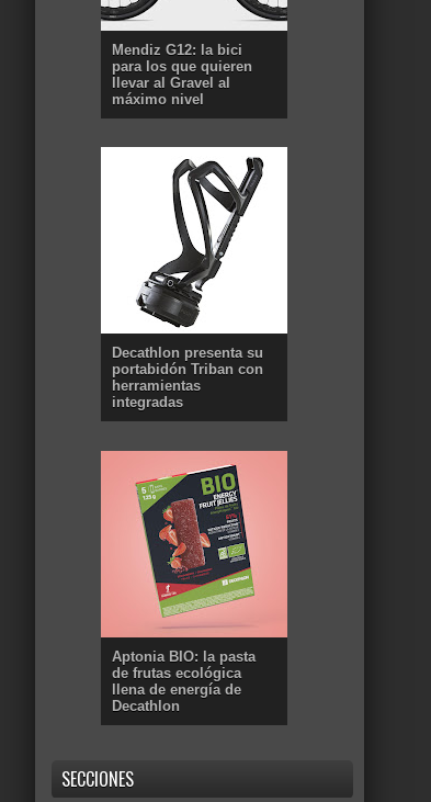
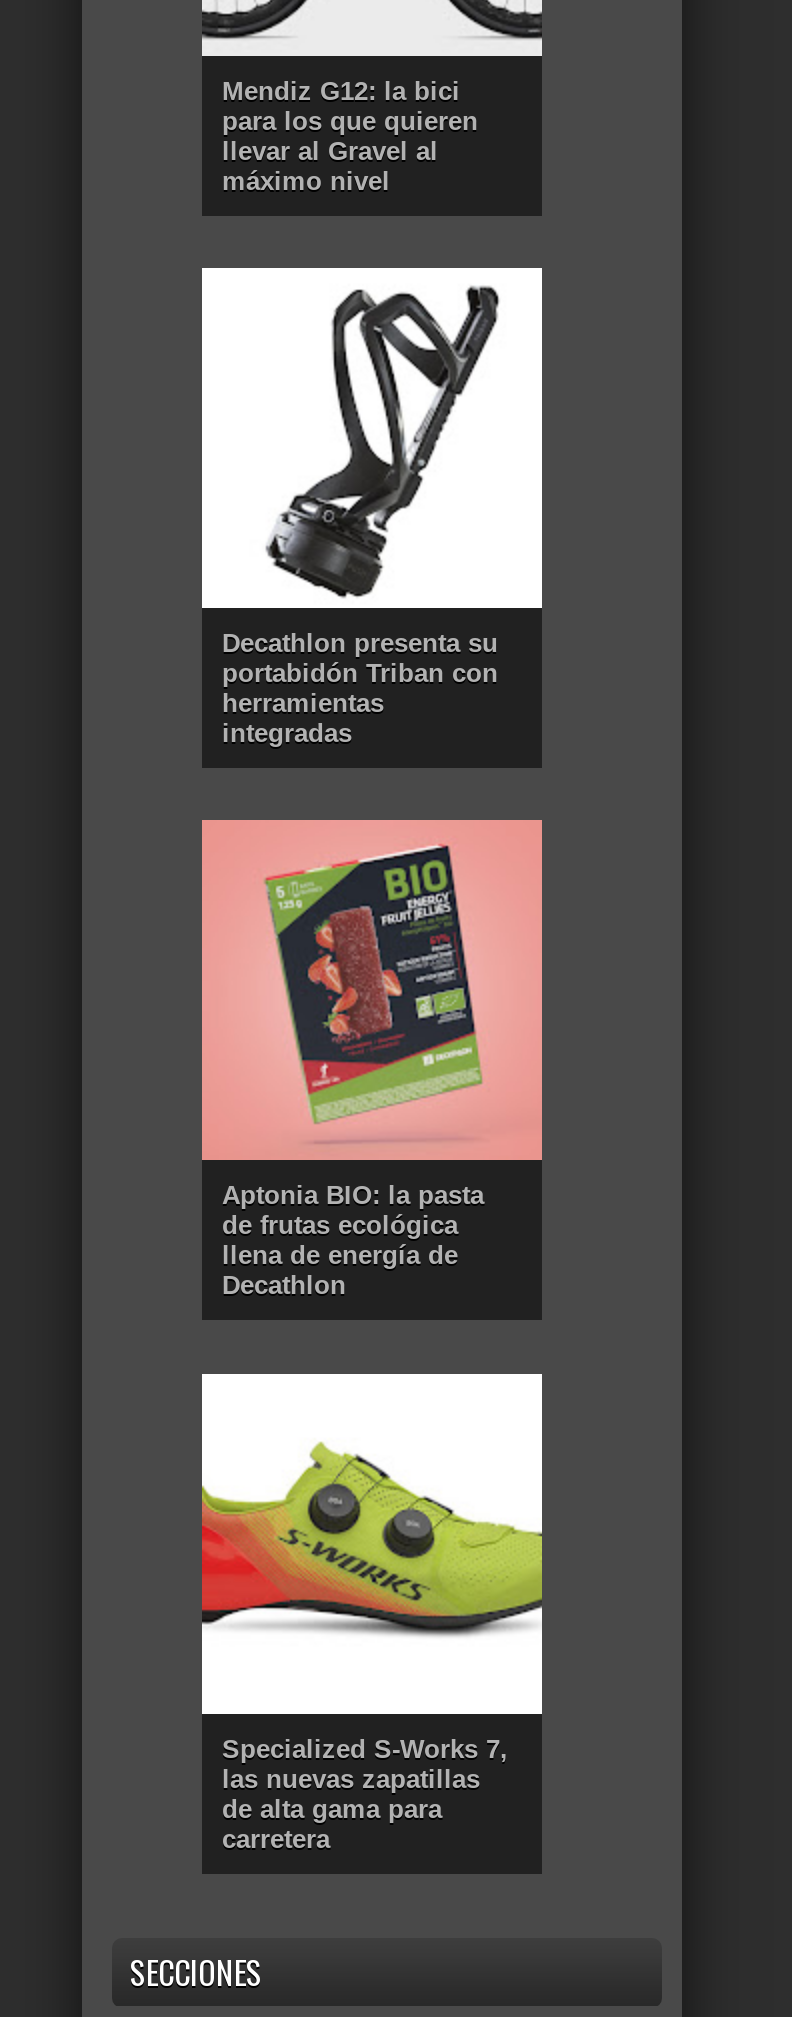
+ [image]
+ Specialized S-Works 7,
+ las nuevas zapatillas
+ de alta gama para
+ carretera
